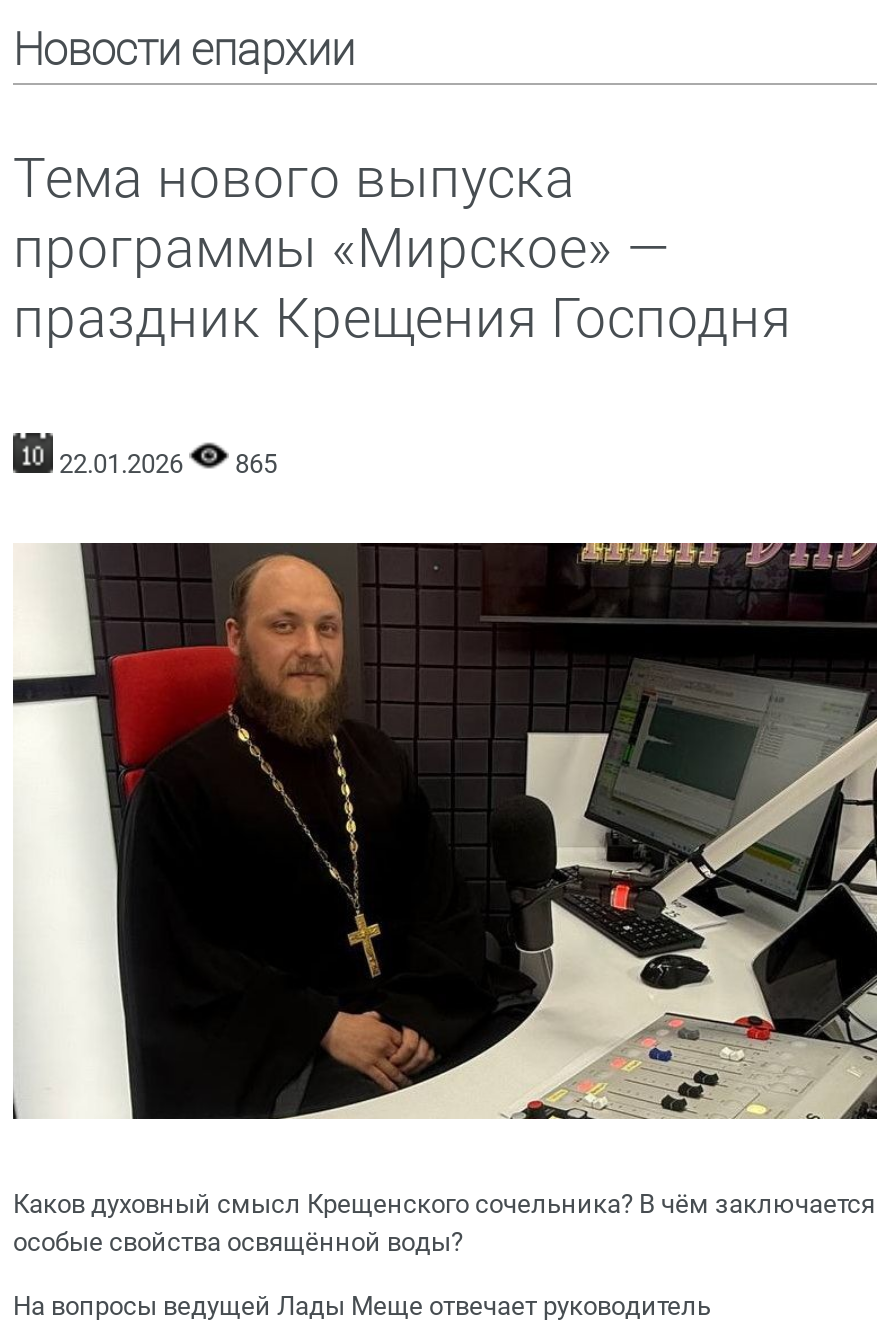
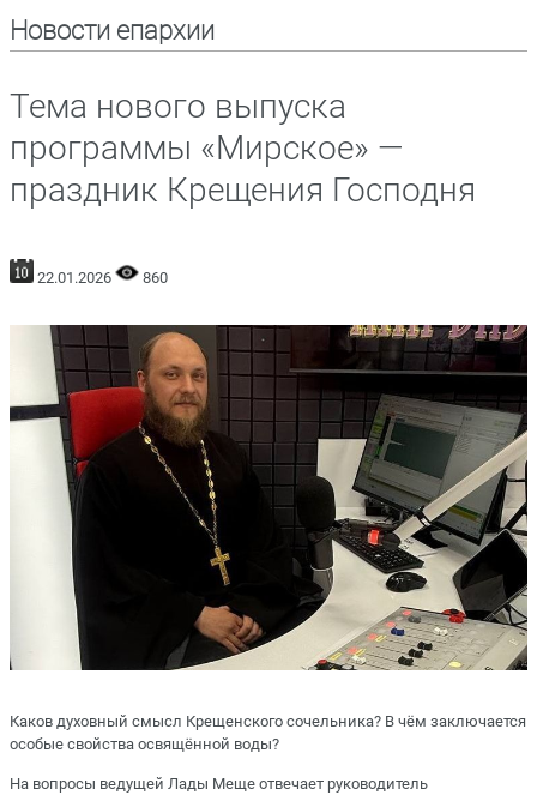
- 22.01.2026 865
+ 22.01.2026 860
